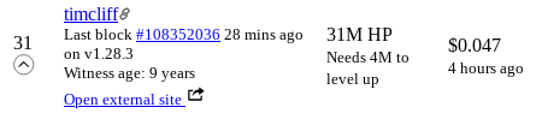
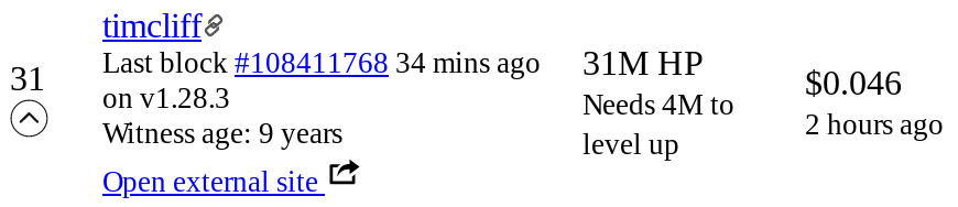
- Last block #108352036 28 mins ago
+ Last block #108411768 34 mins ago

- $0.047
+ $0.046

- 4 hours ago
+ 2 hours ago
